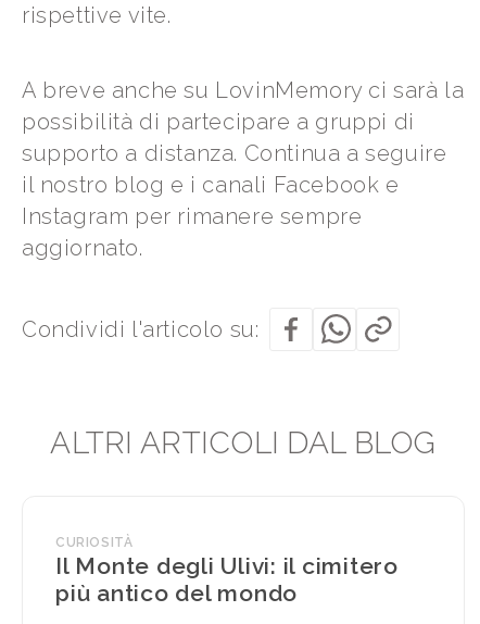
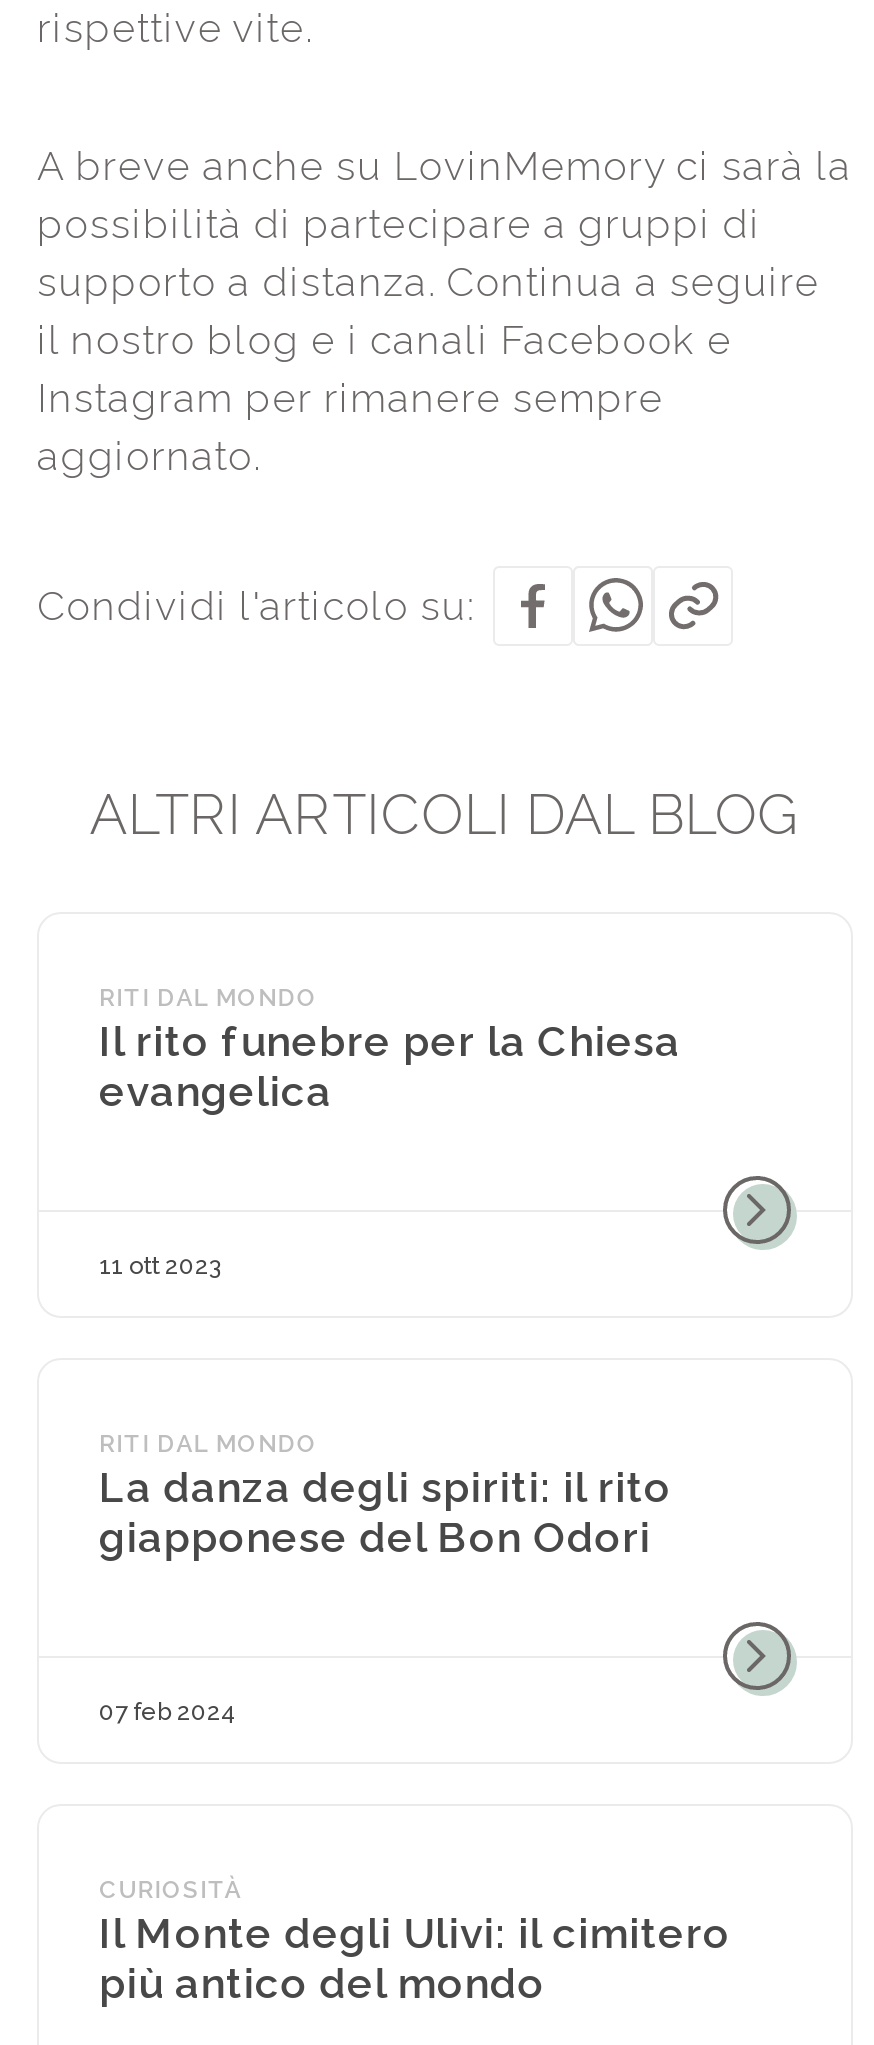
+ RITI DAL MONDO
+ Il rito funebre per la Chiesa
+ evangelica

+ 11 ott 2023

+ RITI DAL MONDO
+ La danza degli spiriti: il rito
+ giapponese del Bon Odori

+ 07 feb 2024

+ [image]

+ [image]
